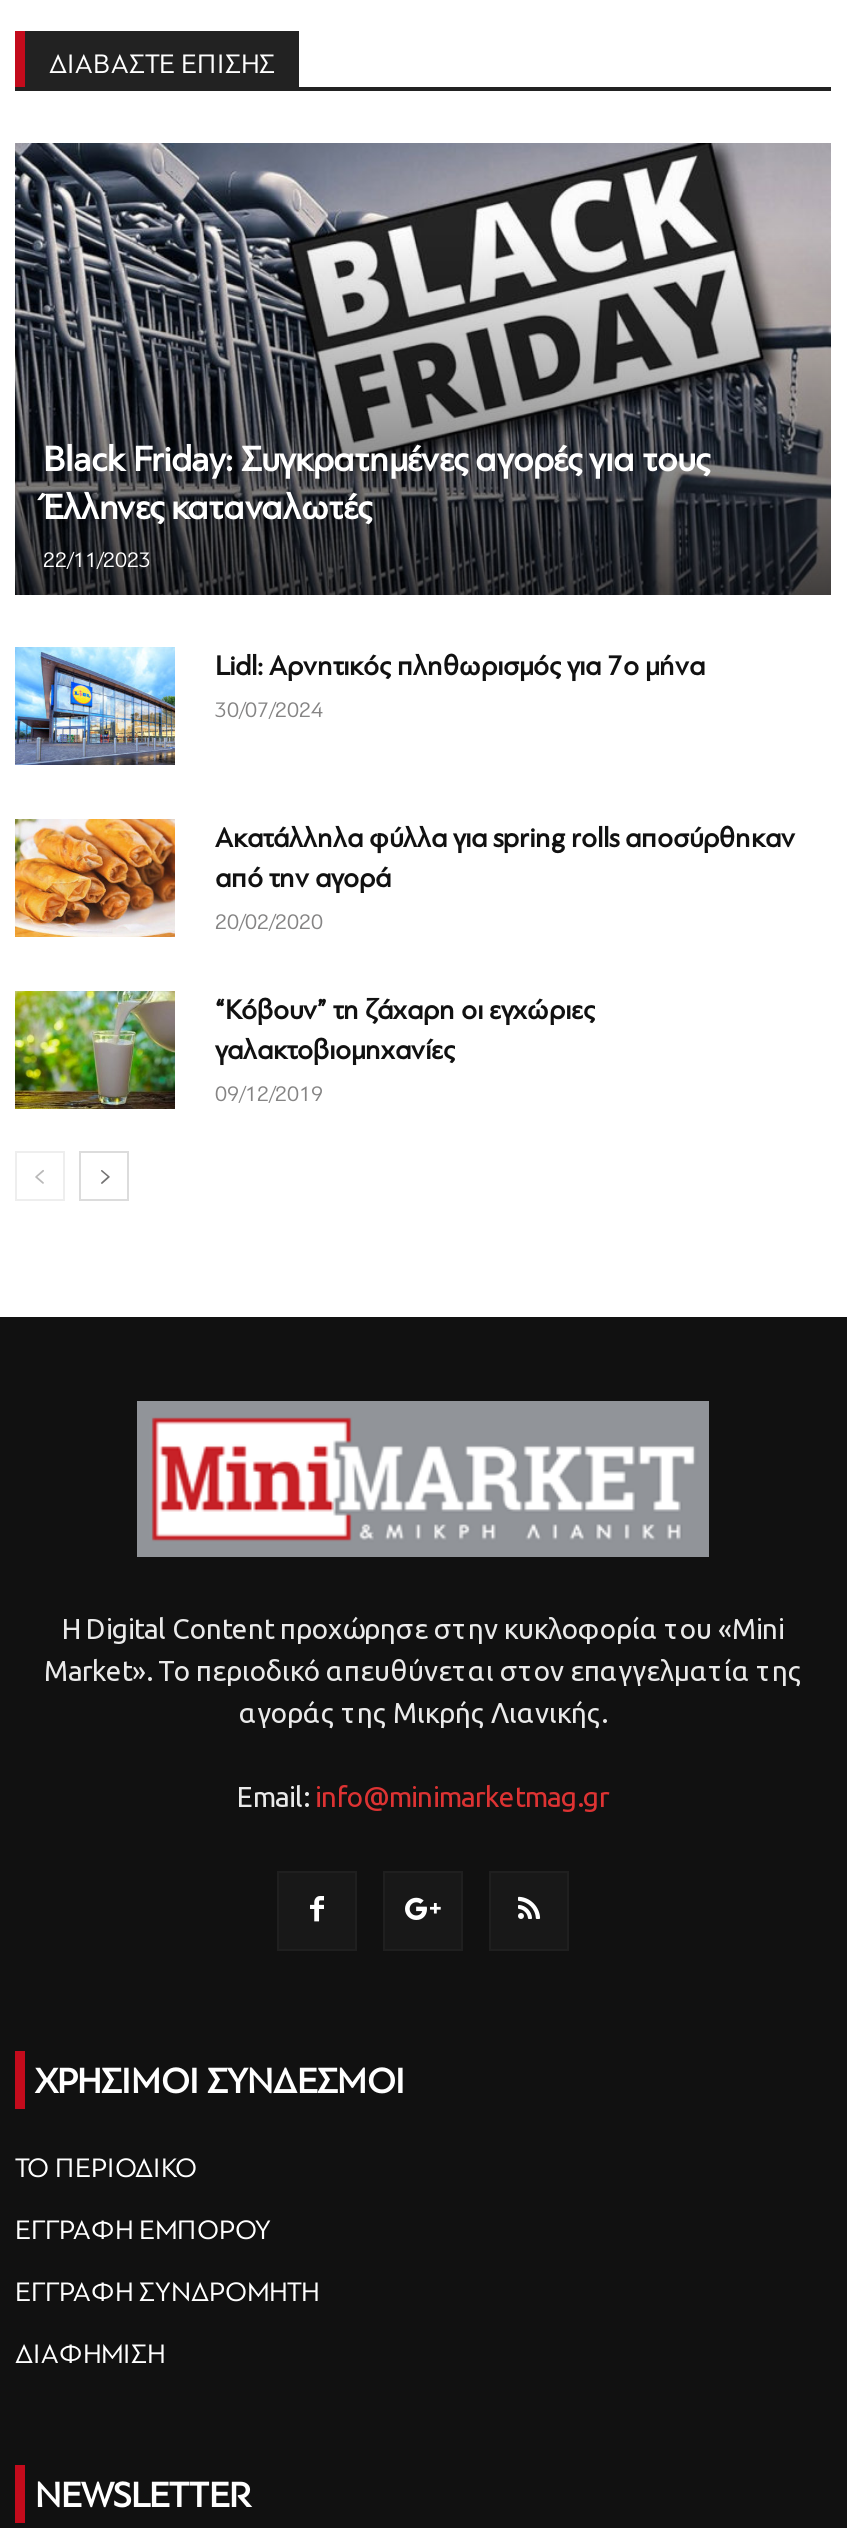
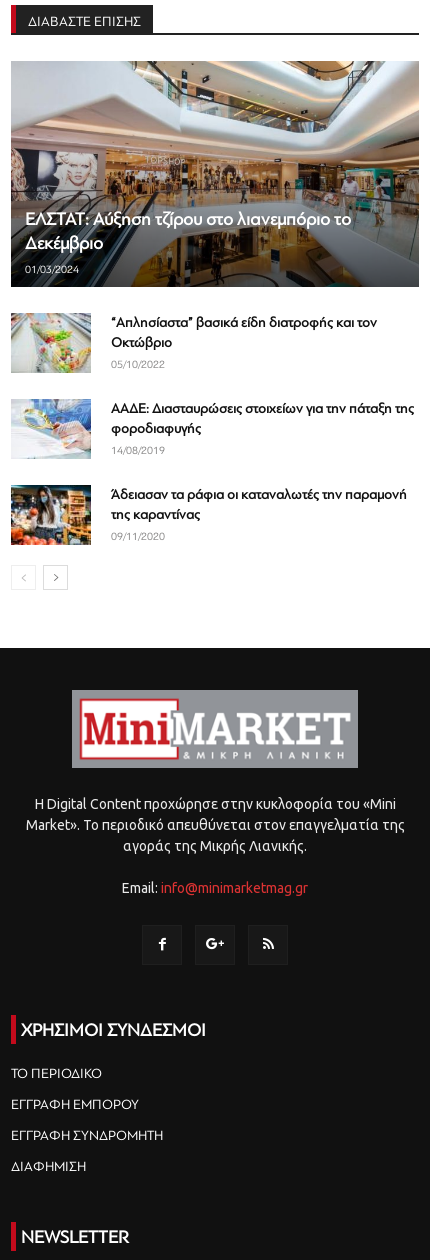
- [image]
- Black Friday: Συγκρατημένες αγορές για τους
- Έλληνες καταναλωτές
+ [image]
+ ΕΛΣΤΑΤ: Αύξηση τζίρου στο λιανεμπόριο το
+ Δεκέμβριο

- 22/11/2023
+ 01/03/2024

- [image]
- Lidl: Αρνητικός πληθωρισμός για 7ο μήνα
+ [image]
+ “Απλησίαστα” βασικά είδη διατροφής και τον
+ Οκτώβριο

- 30/07/2024
+ 05/10/2022

- [image]
- Ακατάλληλα φύλλα για spring rolls αποσύρθηκαν
- από την αγορά
+ [image]
+ ΑΑΔΕ: Διασταυρώσεις στοιχείων για την πάταξη της
+ φοροδιαφυγής

- 20/02/2020
+ 14/08/2019

- [image]
- “Κόβουν” τη ζάχαρη οι εγχώριες
- γαλακτοβιομηχανίες
+ [image]
+ Άδειασαν τα ράφια οι καταναλωτές την παραμονή
+ της καραντίνας

- 09/12/2019
+ 09/11/2020
